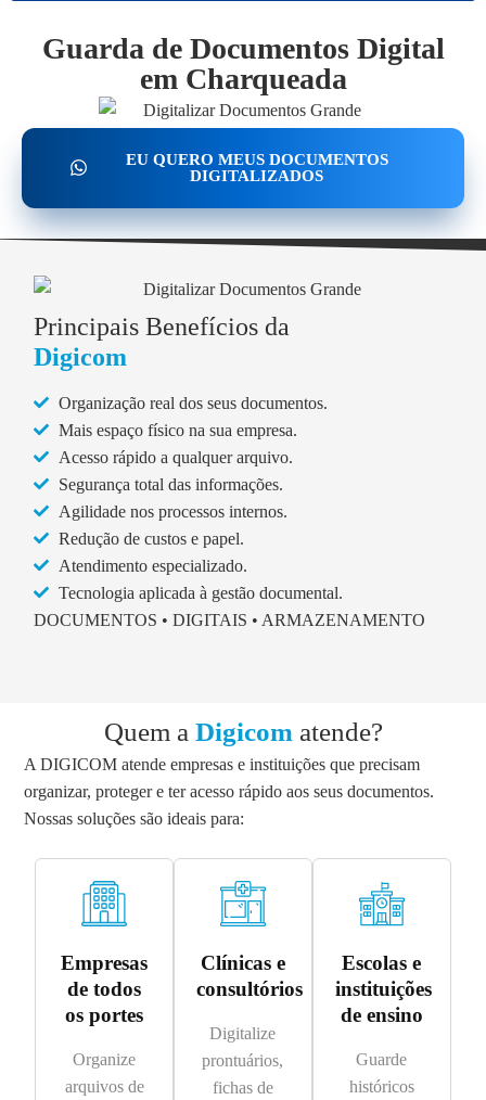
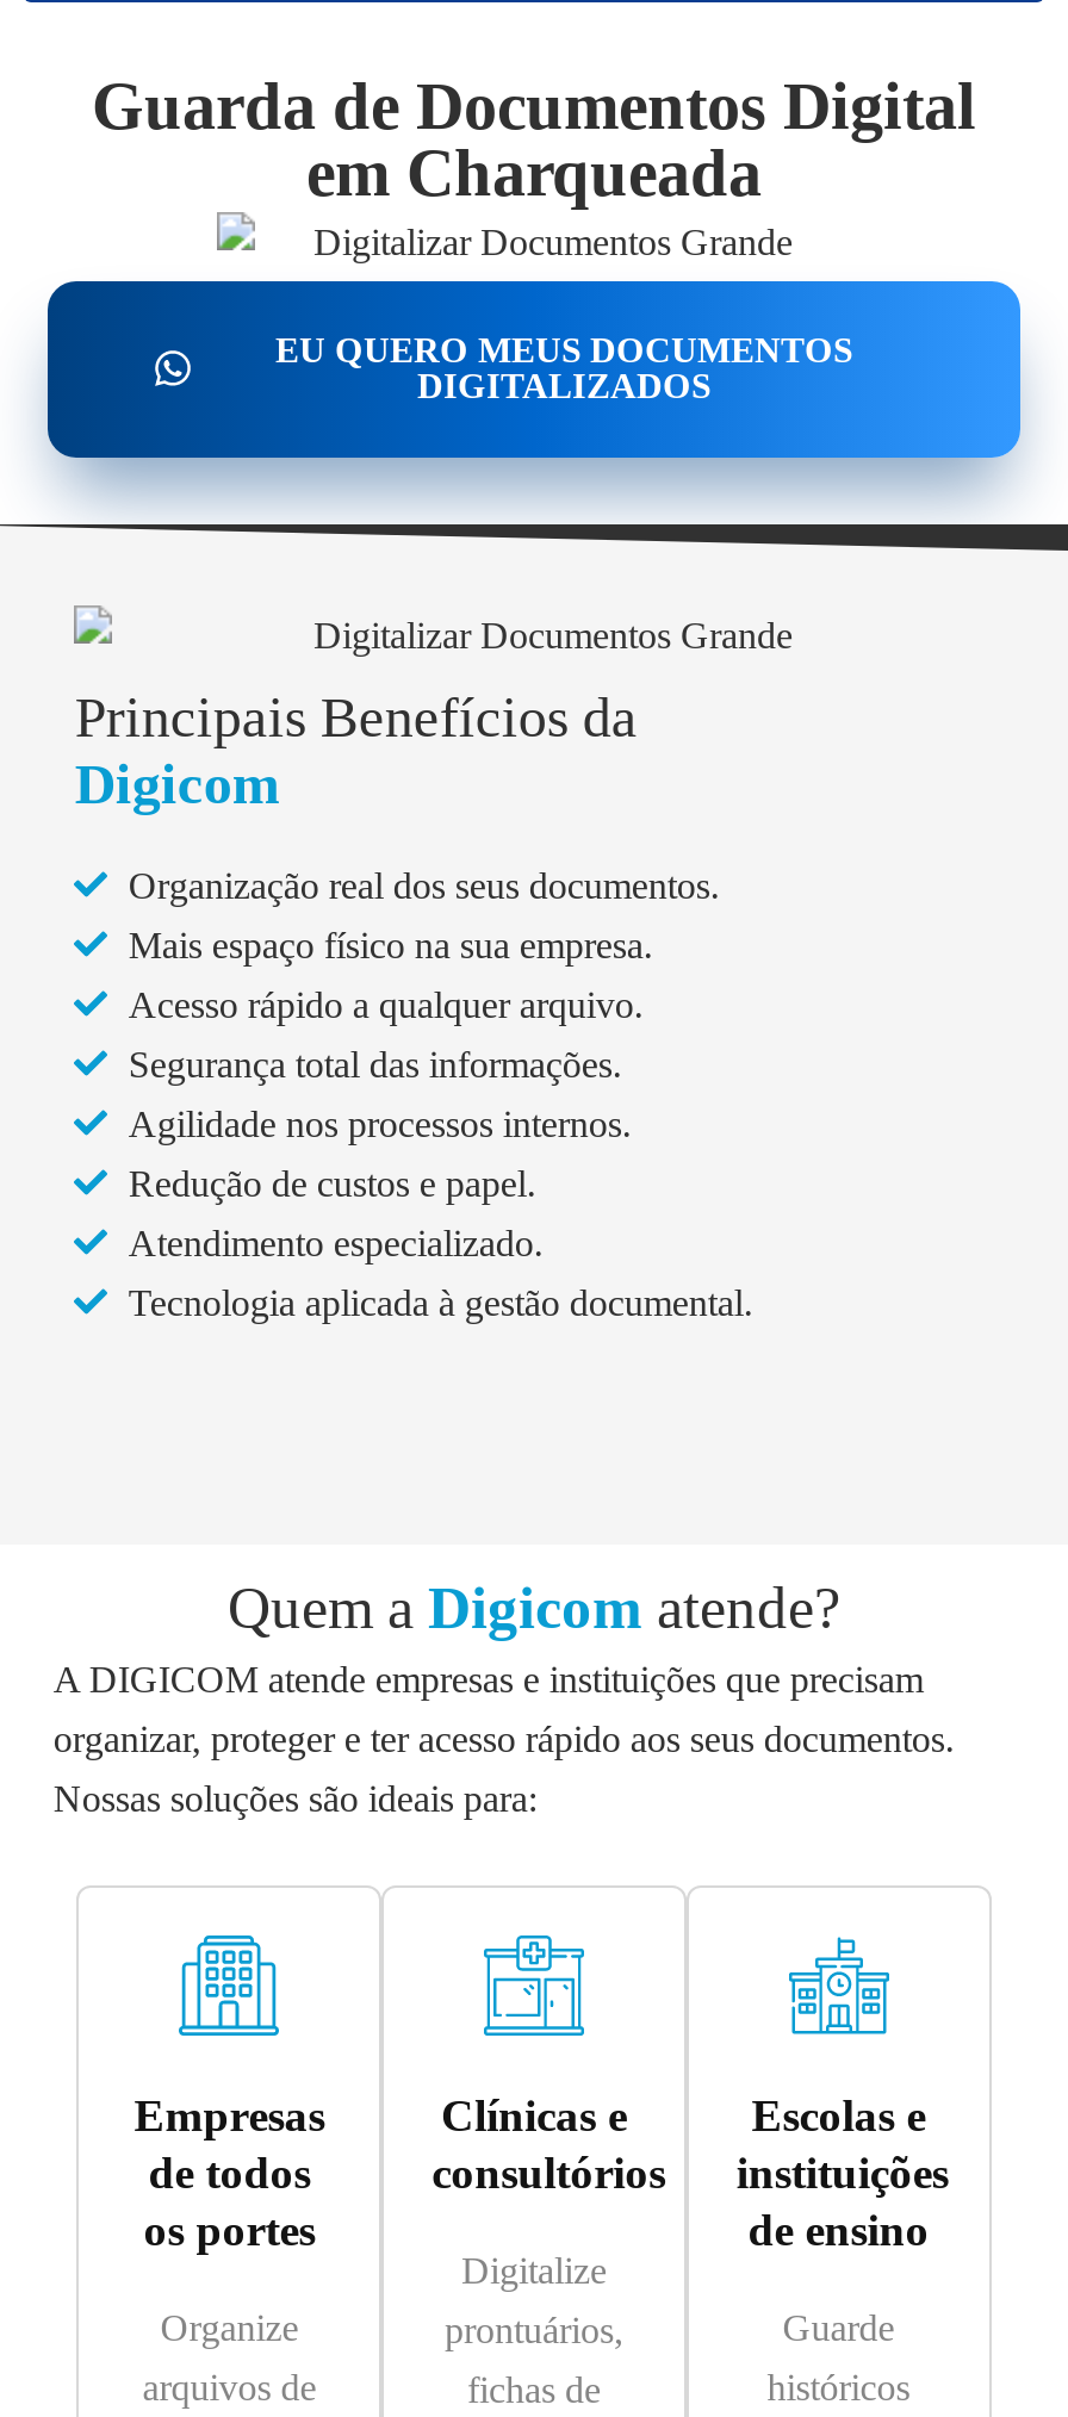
- DOCUMENTOS • DIGITAIS • ARMAZENAMENTO
